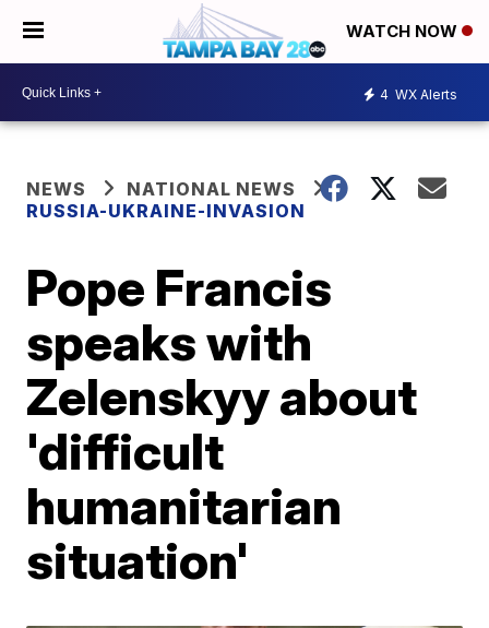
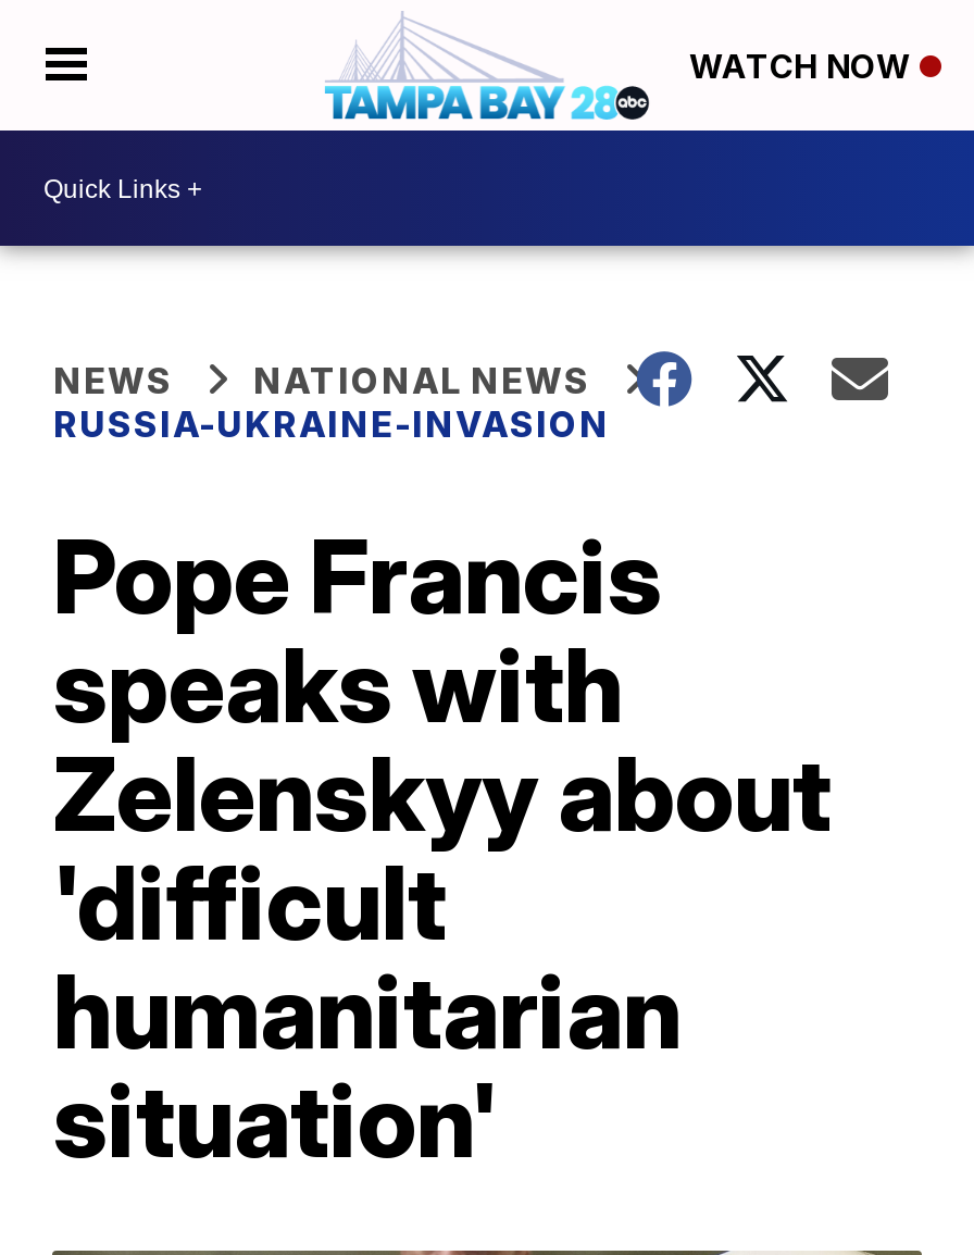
- 4 WX Alerts
